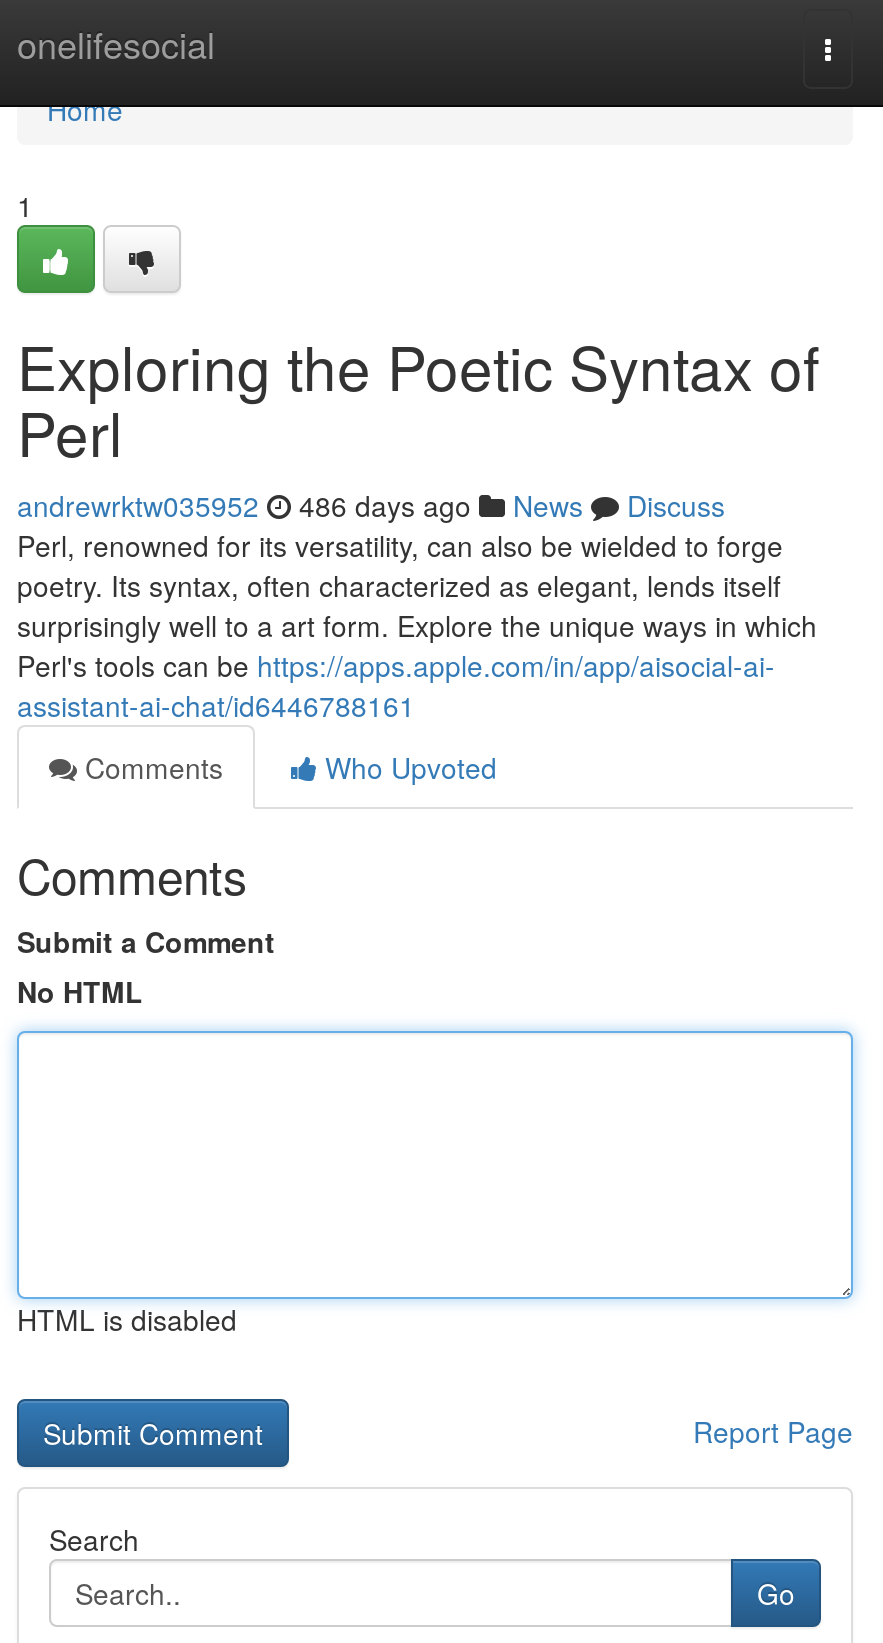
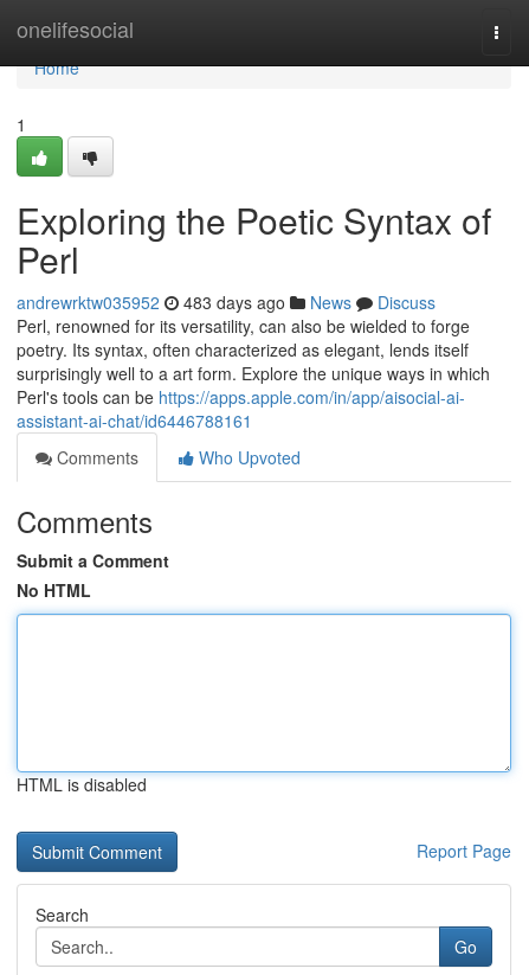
- andrewrktw035952 486 days ago News Discuss
+ andrewrktw035952 483 days ago News Discuss
